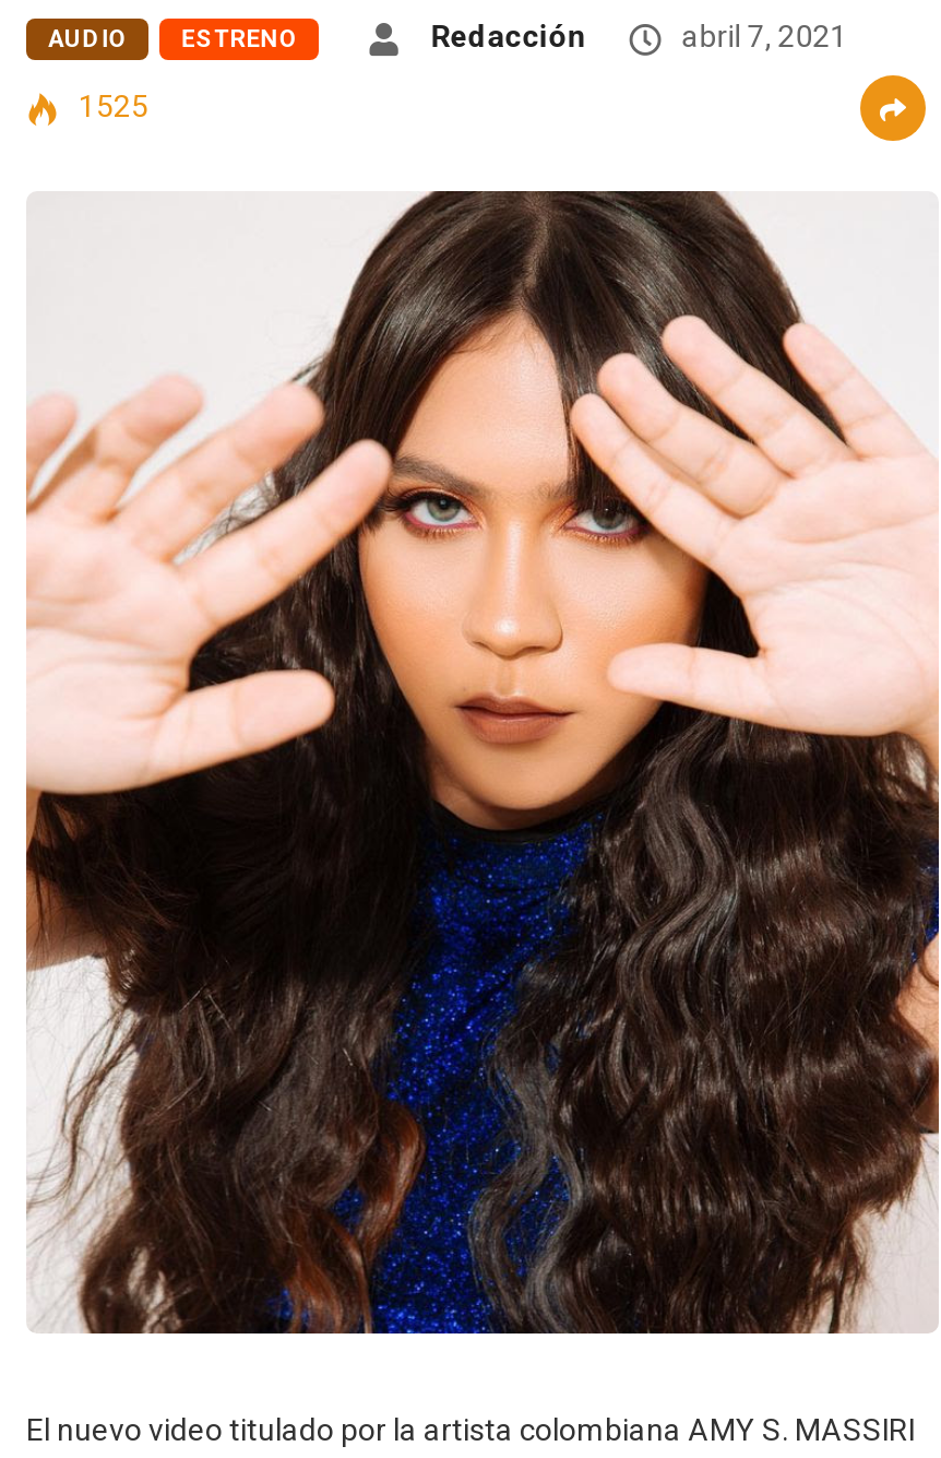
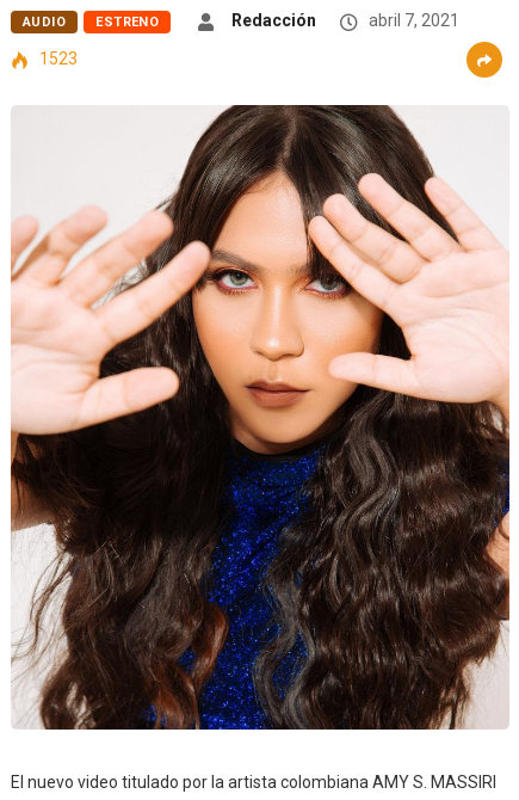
- 1525
+ 1523
